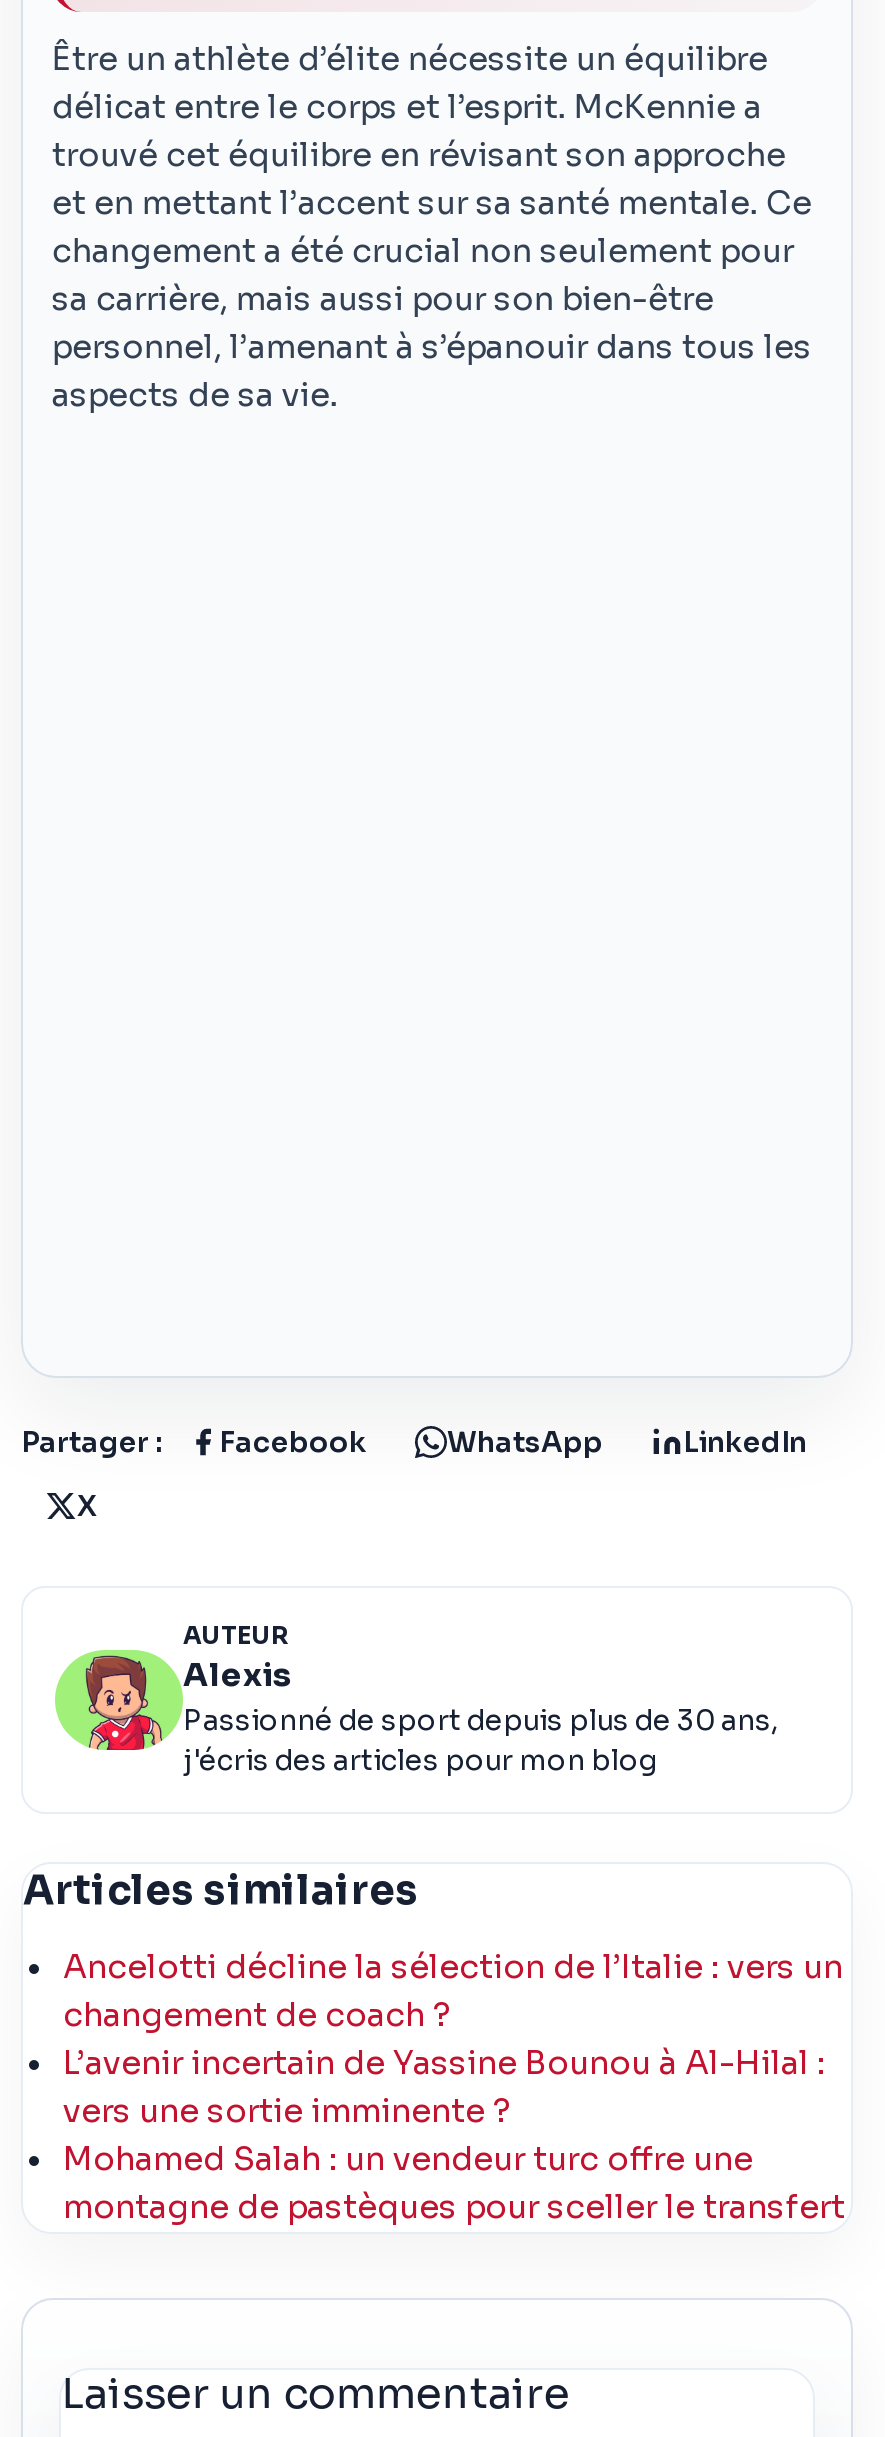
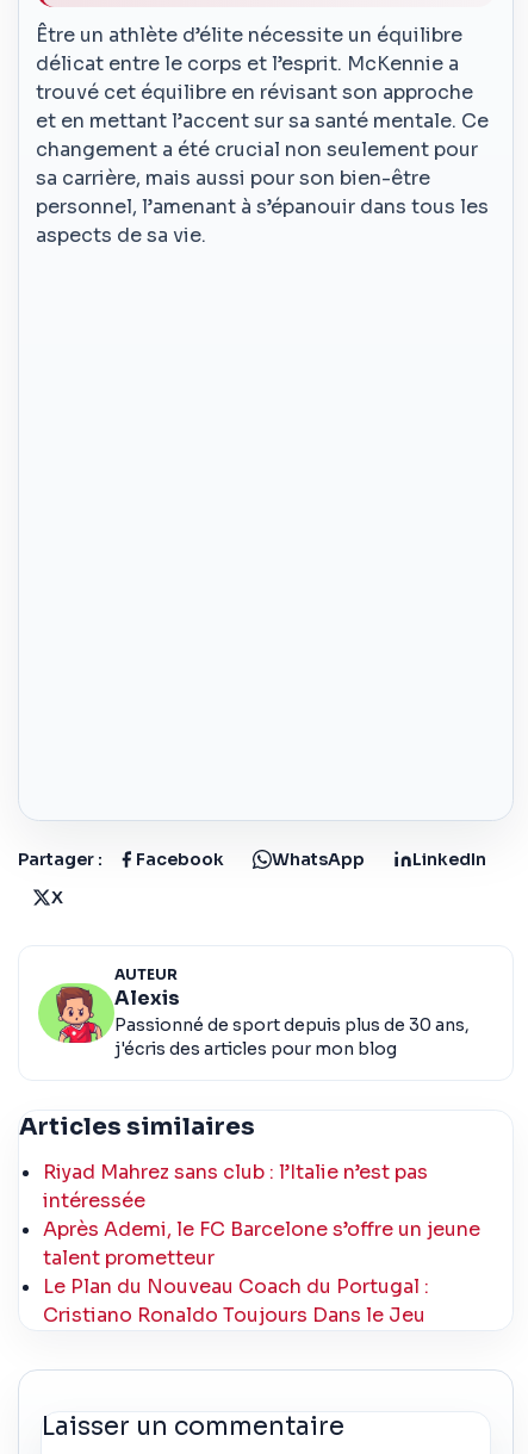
- Ancelotti décline la sélection de l’Italie : vers un
- changement de coach ?
- L’avenir incertain de Yassine Bounou à Al-Hilal :
- vers une sortie imminente ?
- Mohamed Salah : un vendeur turc offre une
- montagne de pastèques pour sceller le transfert
+ Riyad Mahrez sans club : l’Italie n’est pas
+ intéressée
+ Après Ademi, le FC Barcelone s’offre un jeune
+ talent prometteur
+ Le Plan du Nouveau Coach du Portugal :
+ Cristiano Ronaldo Toujours Dans le Jeu
